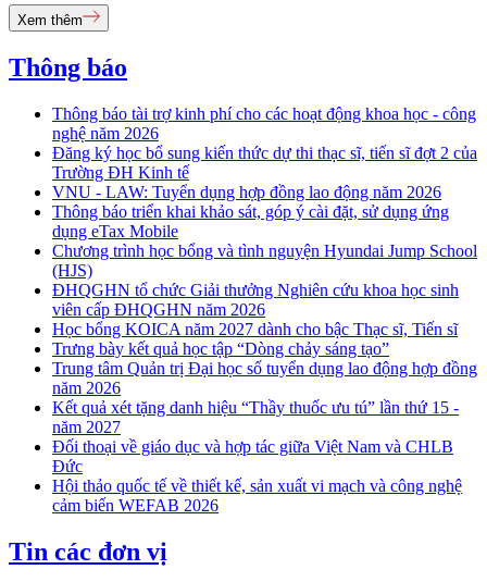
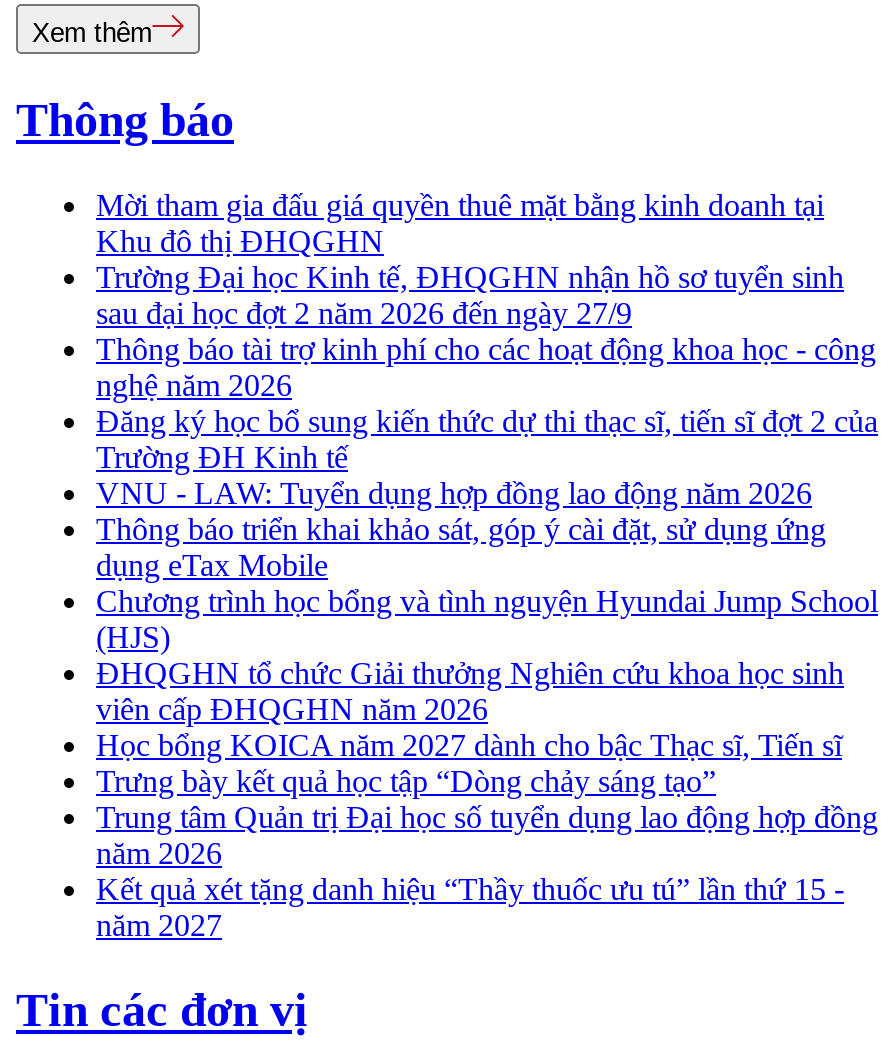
+ Mời tham gia đấu giá quyền thuê mặt bằng kinh doanh tại
+ Khu đô thị ĐHQGHN
+ Trường Đại học Kinh tế, ĐHQGHN nhận hồ sơ tuyển sinh
+ sau đại học đợt 2 năm 2026 đến ngày 27/9

moved down: Thông báo tài trợ kinh phí cho các hoạt động khoa học - công | nghệ năm 2026 | Đăng ký học bổ sung kiến thức dự thi thạc sĩ, tiến sĩ đợt 2 của | ... | Kết quả xét tặng danh hiệu “Thầy thuốc ưu tú” lần thứ 15 - | năm 2027

- Đối thoại về giáo dục và hợp tác giữa Việt Nam và CHLB
- Đức
- Hội thảo quốc tế về thiết kế, sản xuất vi mạch và công nghệ
- cảm biến WEFAB 2026
